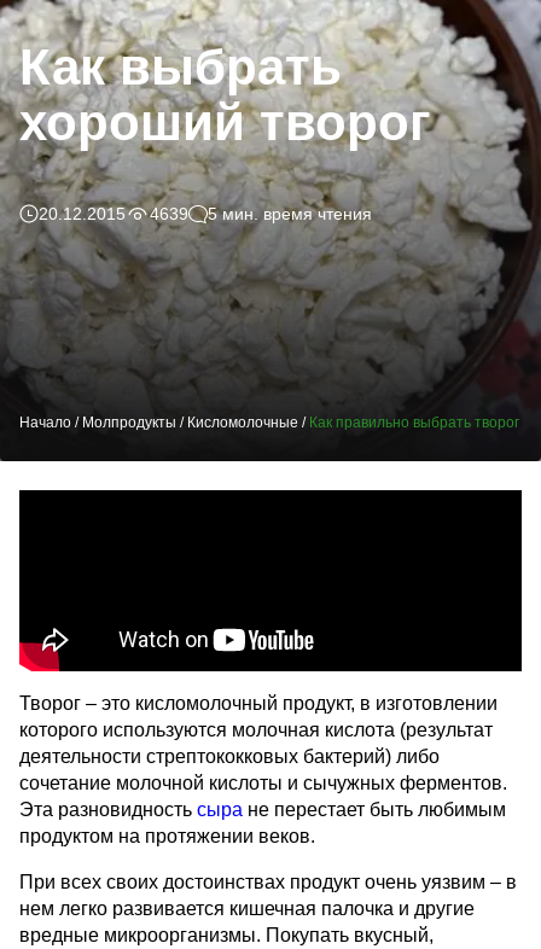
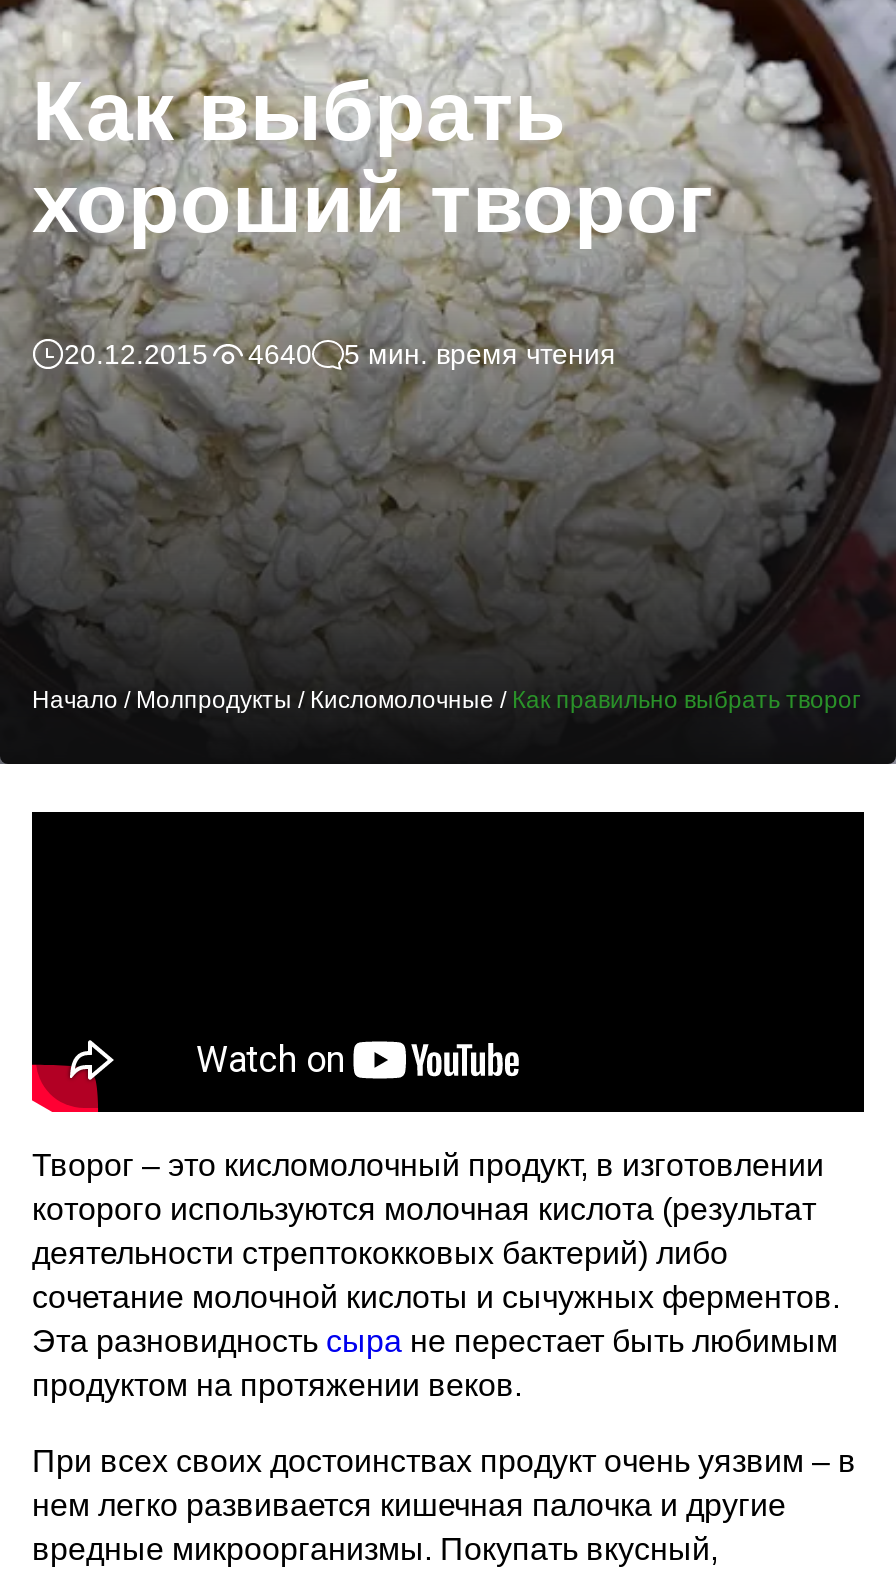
- 20.12.2015 4639 5 мин. время чтения
+ 20.12.2015 4640 5 мин. время чтения
